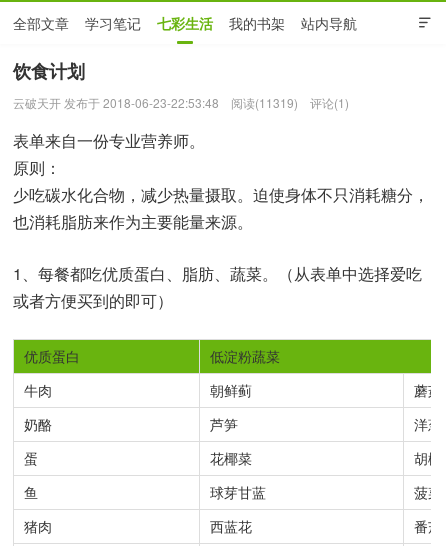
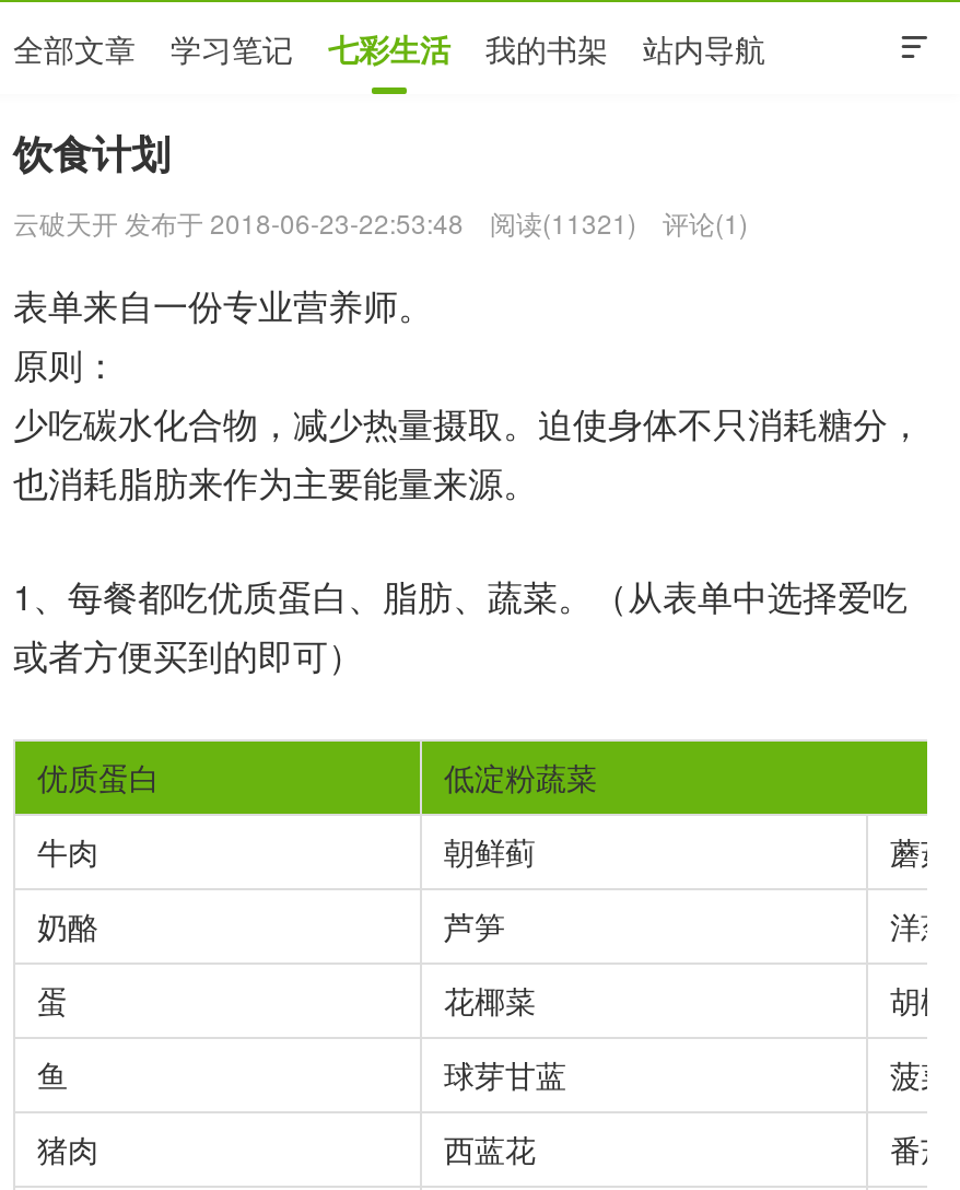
- 云破天开 发布于 2018-06-23-22:53:48 阅读(11319) 评论(1)
+ 云破天开 发布于 2018-06-23-22:53:48 阅读(11321) 评论(1)
